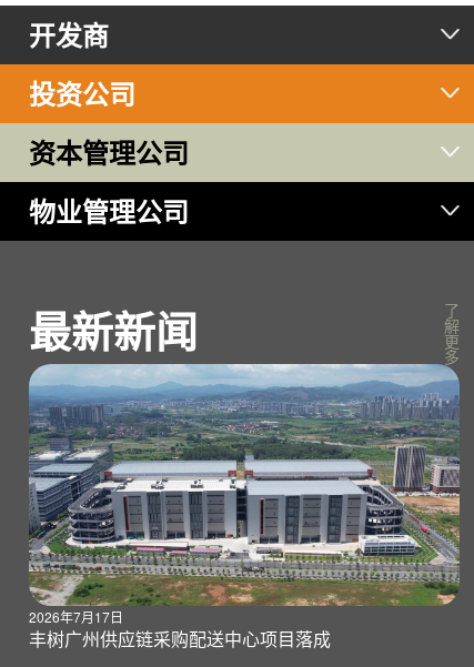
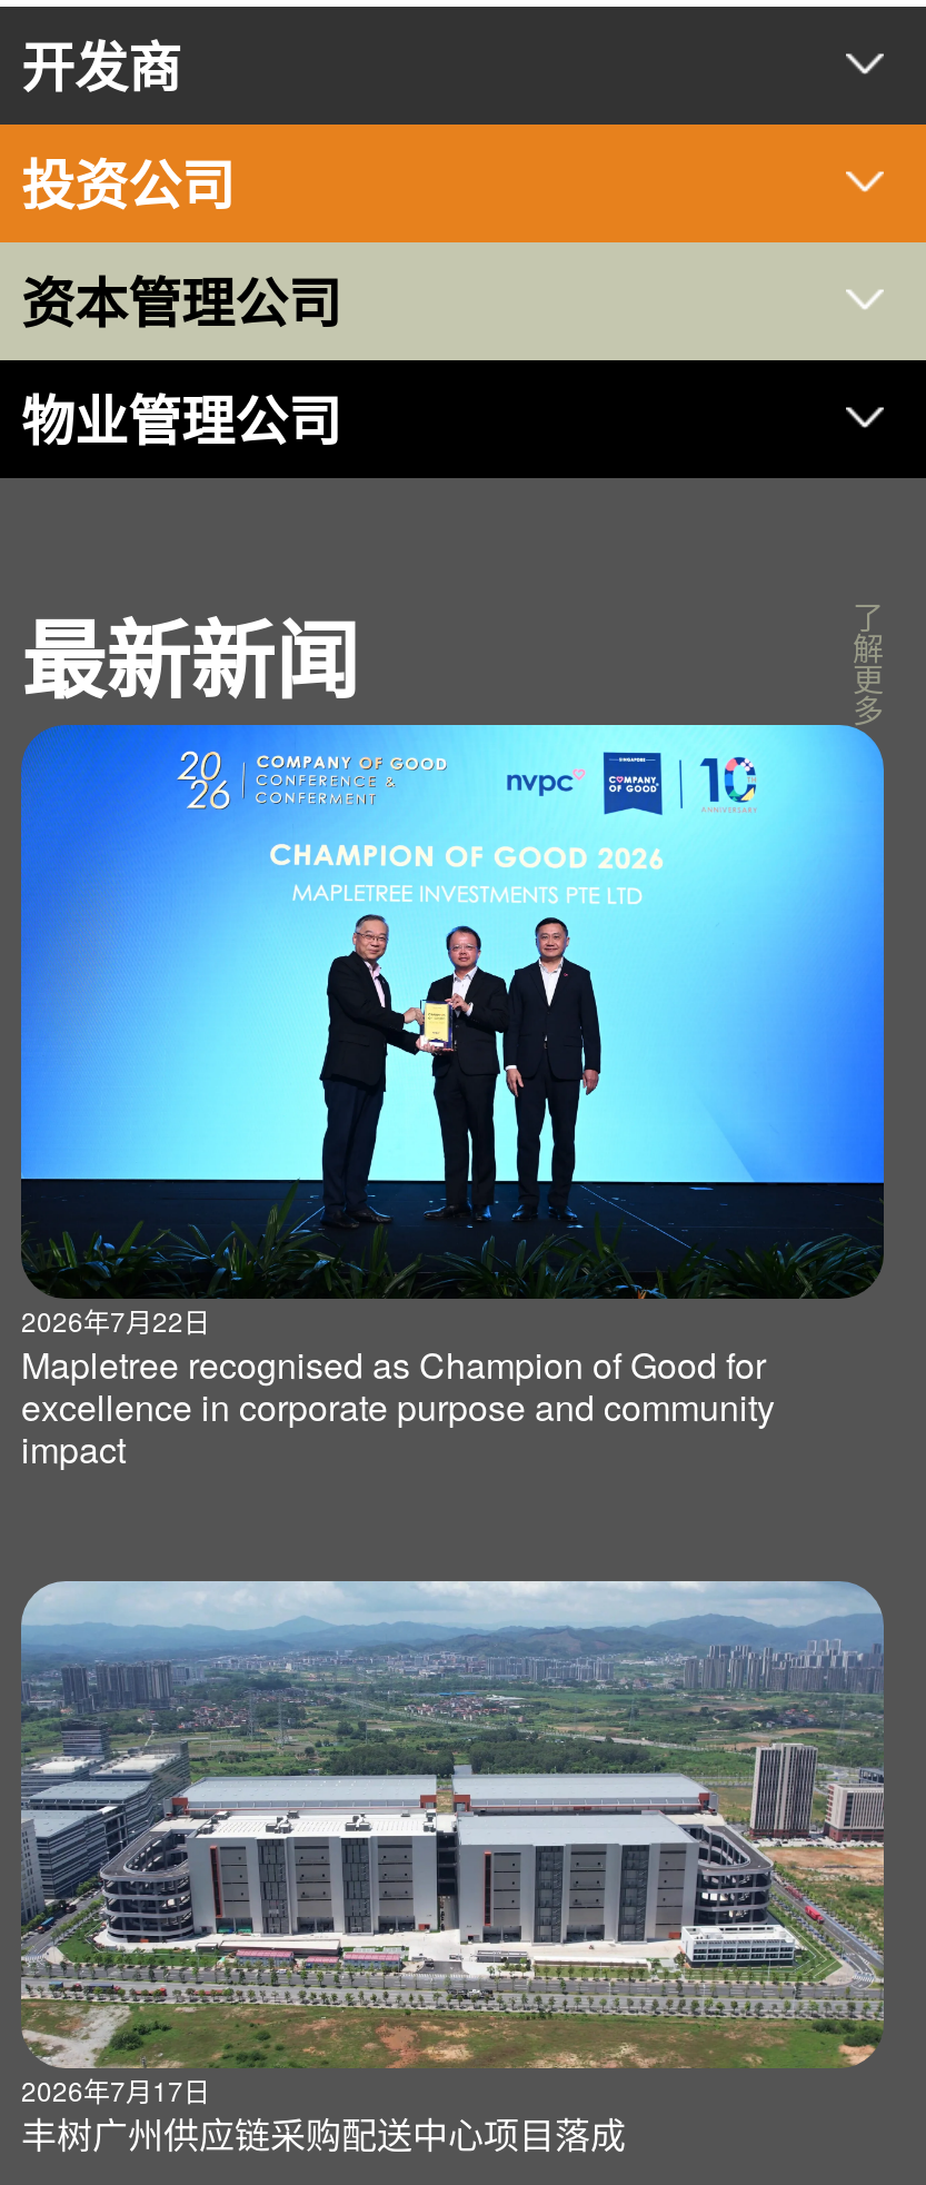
+ [image]
+ 2026年7月22日
+ Mapletree recognised as Champion of Good for
+ excellence in corporate purpose and community
+ impact
